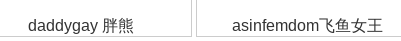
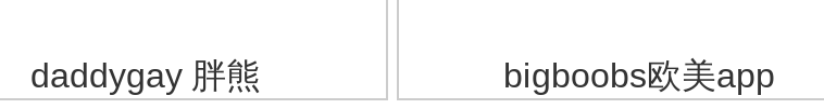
- asinfemdom飞鱼女王
+ bigboobs欧美app
